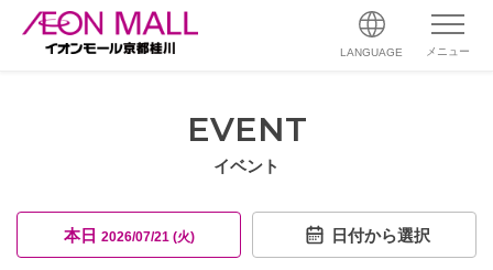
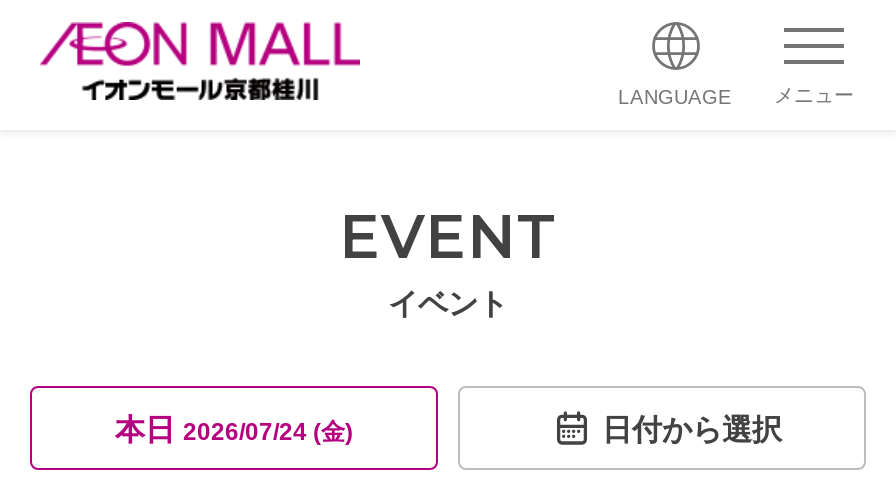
- 本日2026/07/21 (火)
+ 本日2026/07/24 (金)
